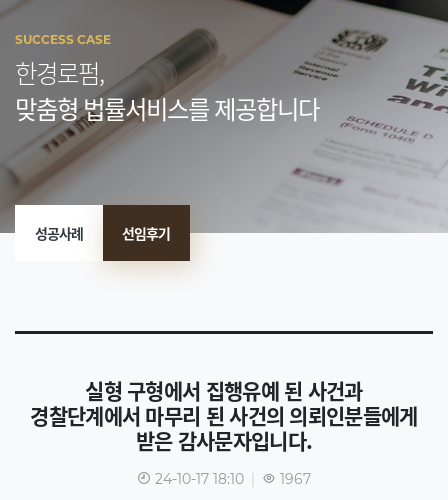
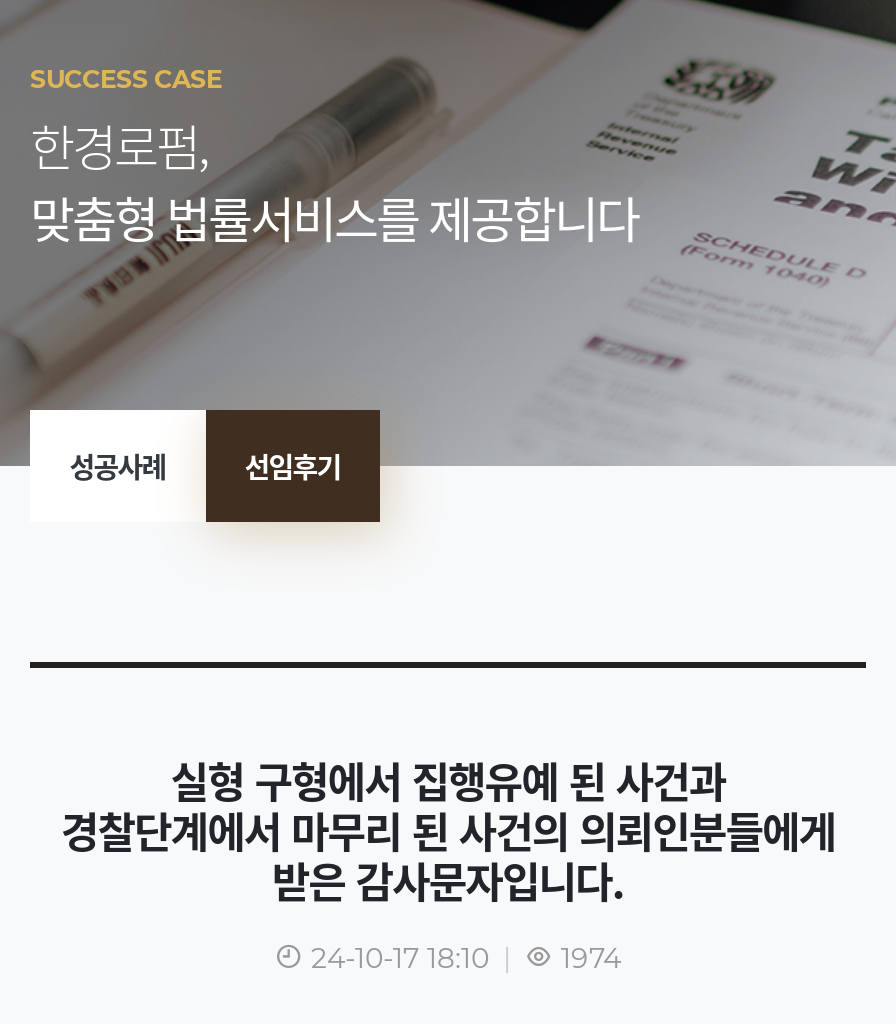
- 1967
+ 1974
